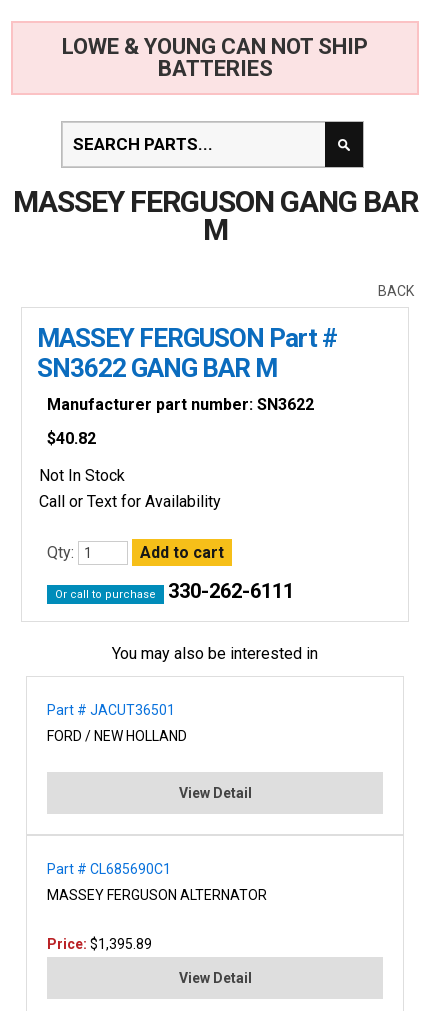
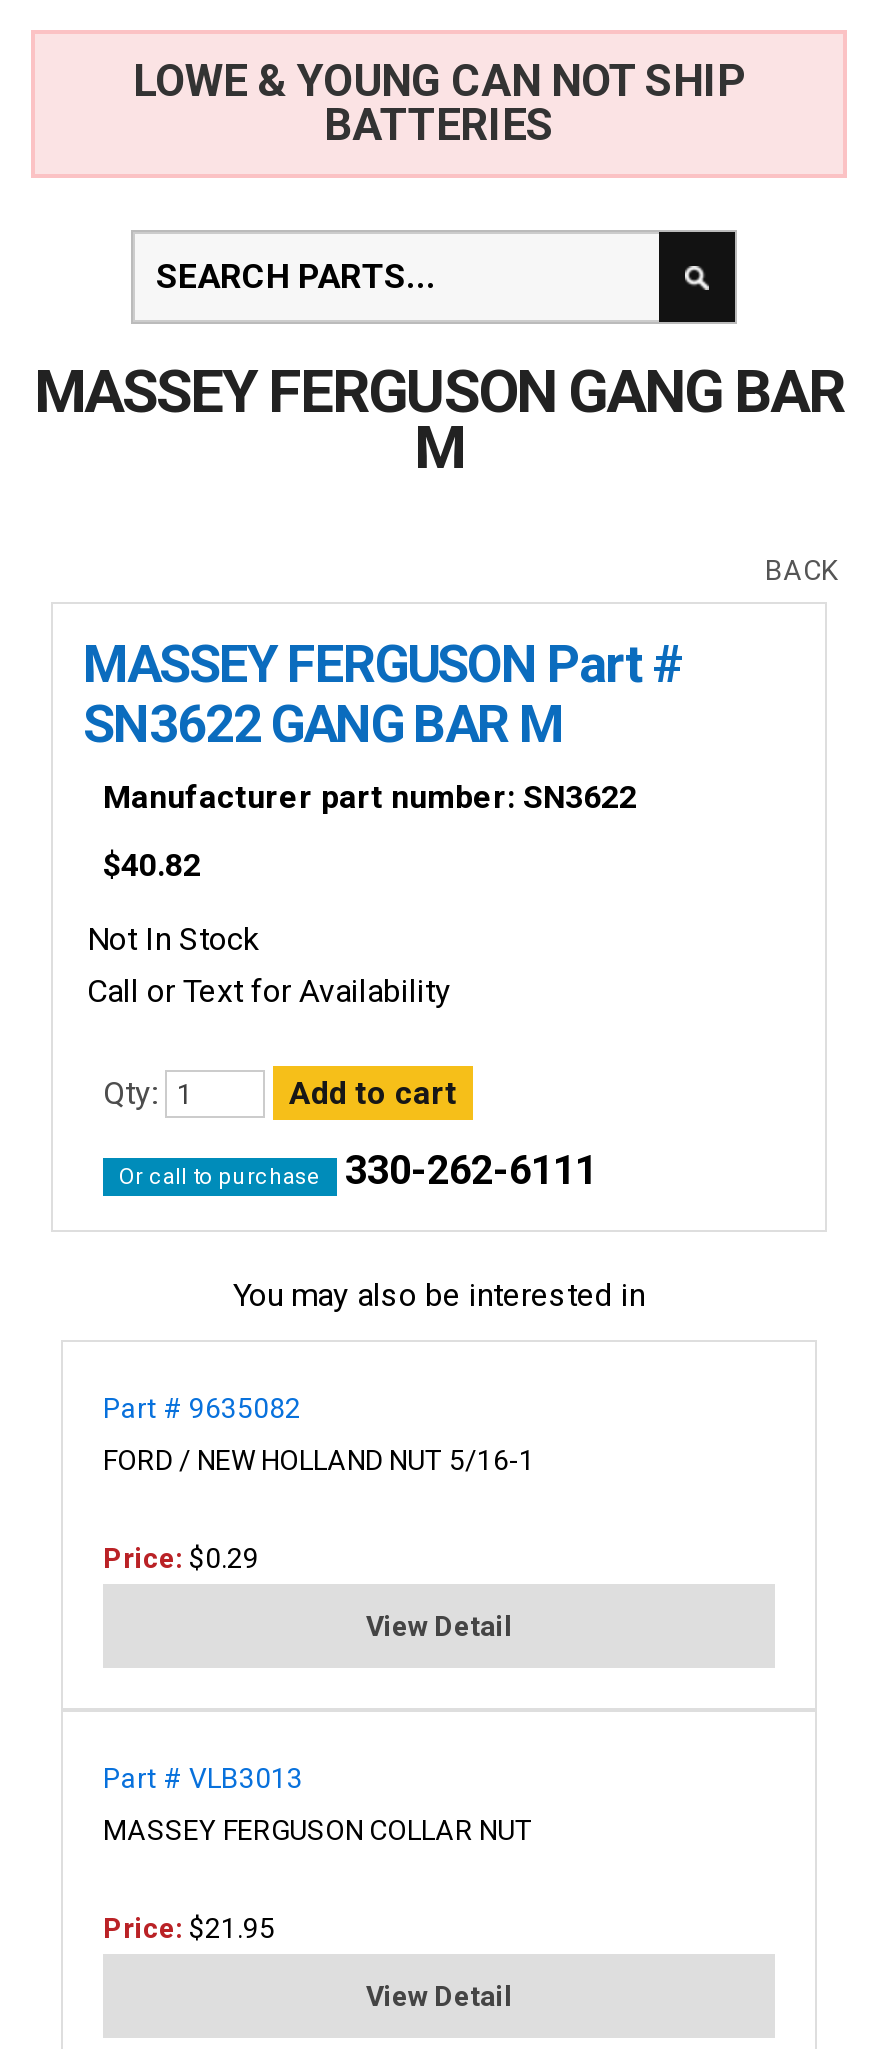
- Part # JACUT36501
- FORD / NEW HOLLAND
+ Part # 9635082
+ FORD / NEW HOLLAND NUT 5/16-1
+ Price: $0.29

- Part # CL685690C1
+ Part # VLB3013

- MASSEY FERGUSON ALTERNATOR
+ MASSEY FERGUSON COLLAR NUT

- Price: $1,395.89
+ Price: $21.95
